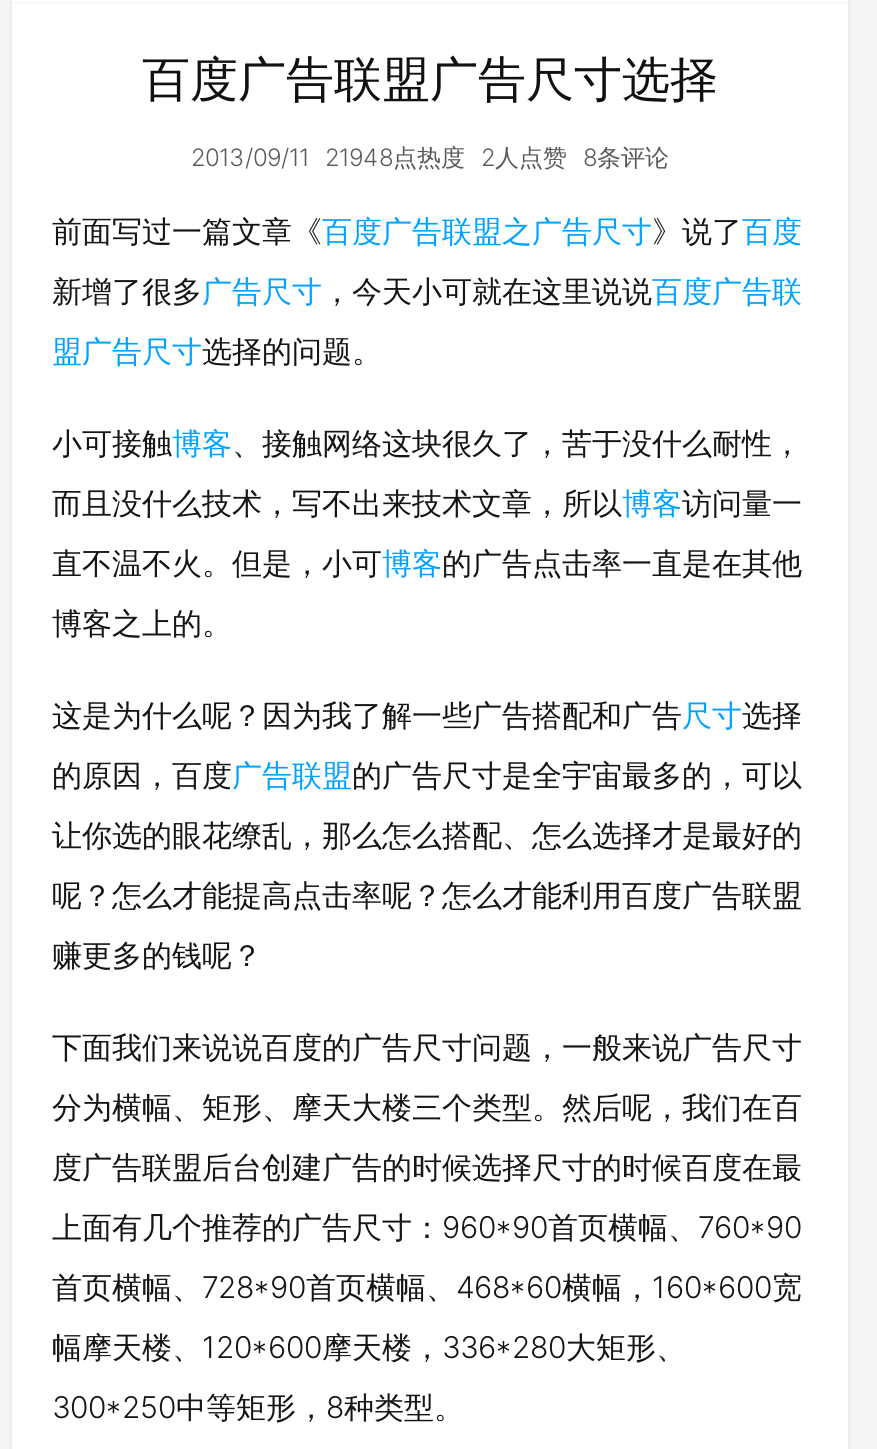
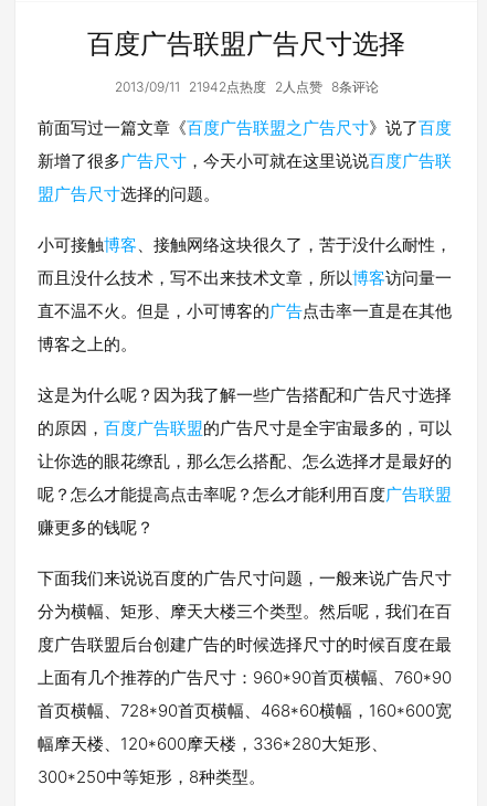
- 2013/09/11 21948点热度 2人点赞 8条评论
+ 2013/09/11 21942点热度 2人点赞 8条评论
